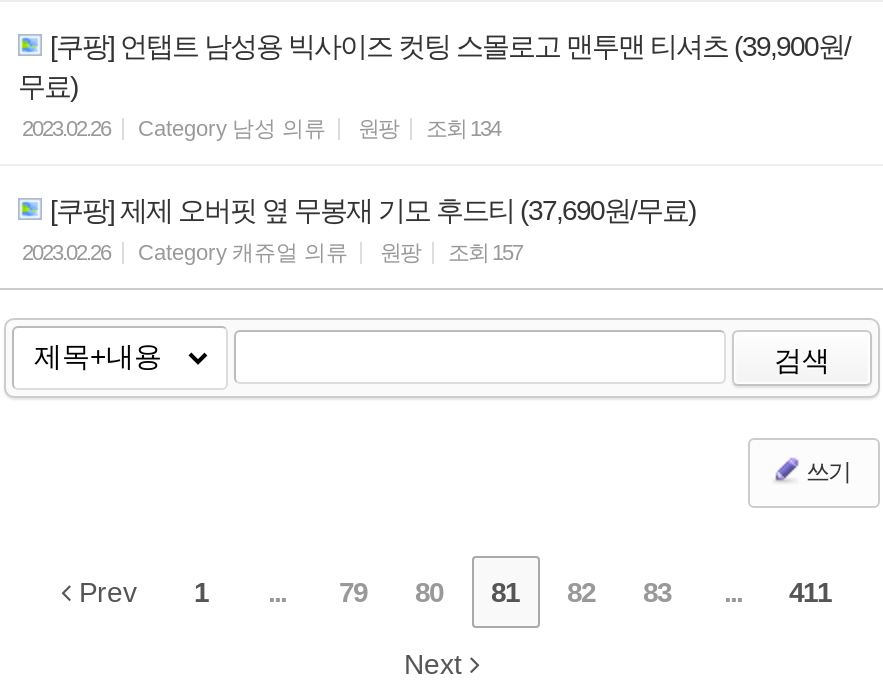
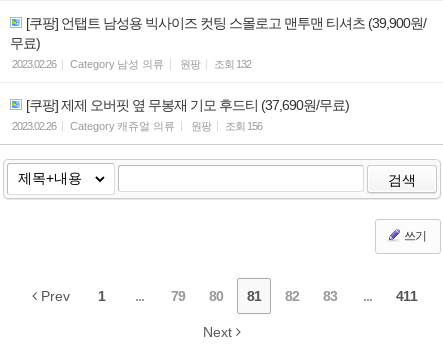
- 2023.02.26 Category 남성 의류 원팡 조회 134
+ 2023.02.26 Category 남성 의류 원팡 조회 132

- 2023.02.26 Category 캐쥬얼 의류 원팡 조회 157
+ 2023.02.26 Category 캐쥬얼 의류 원팡 조회 156
